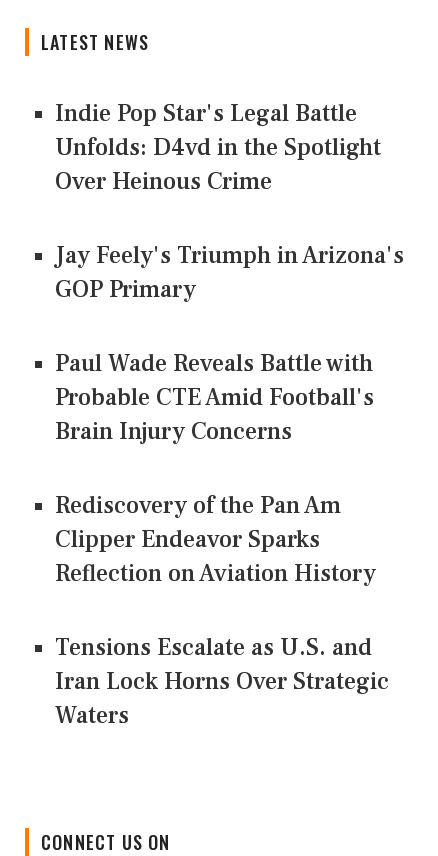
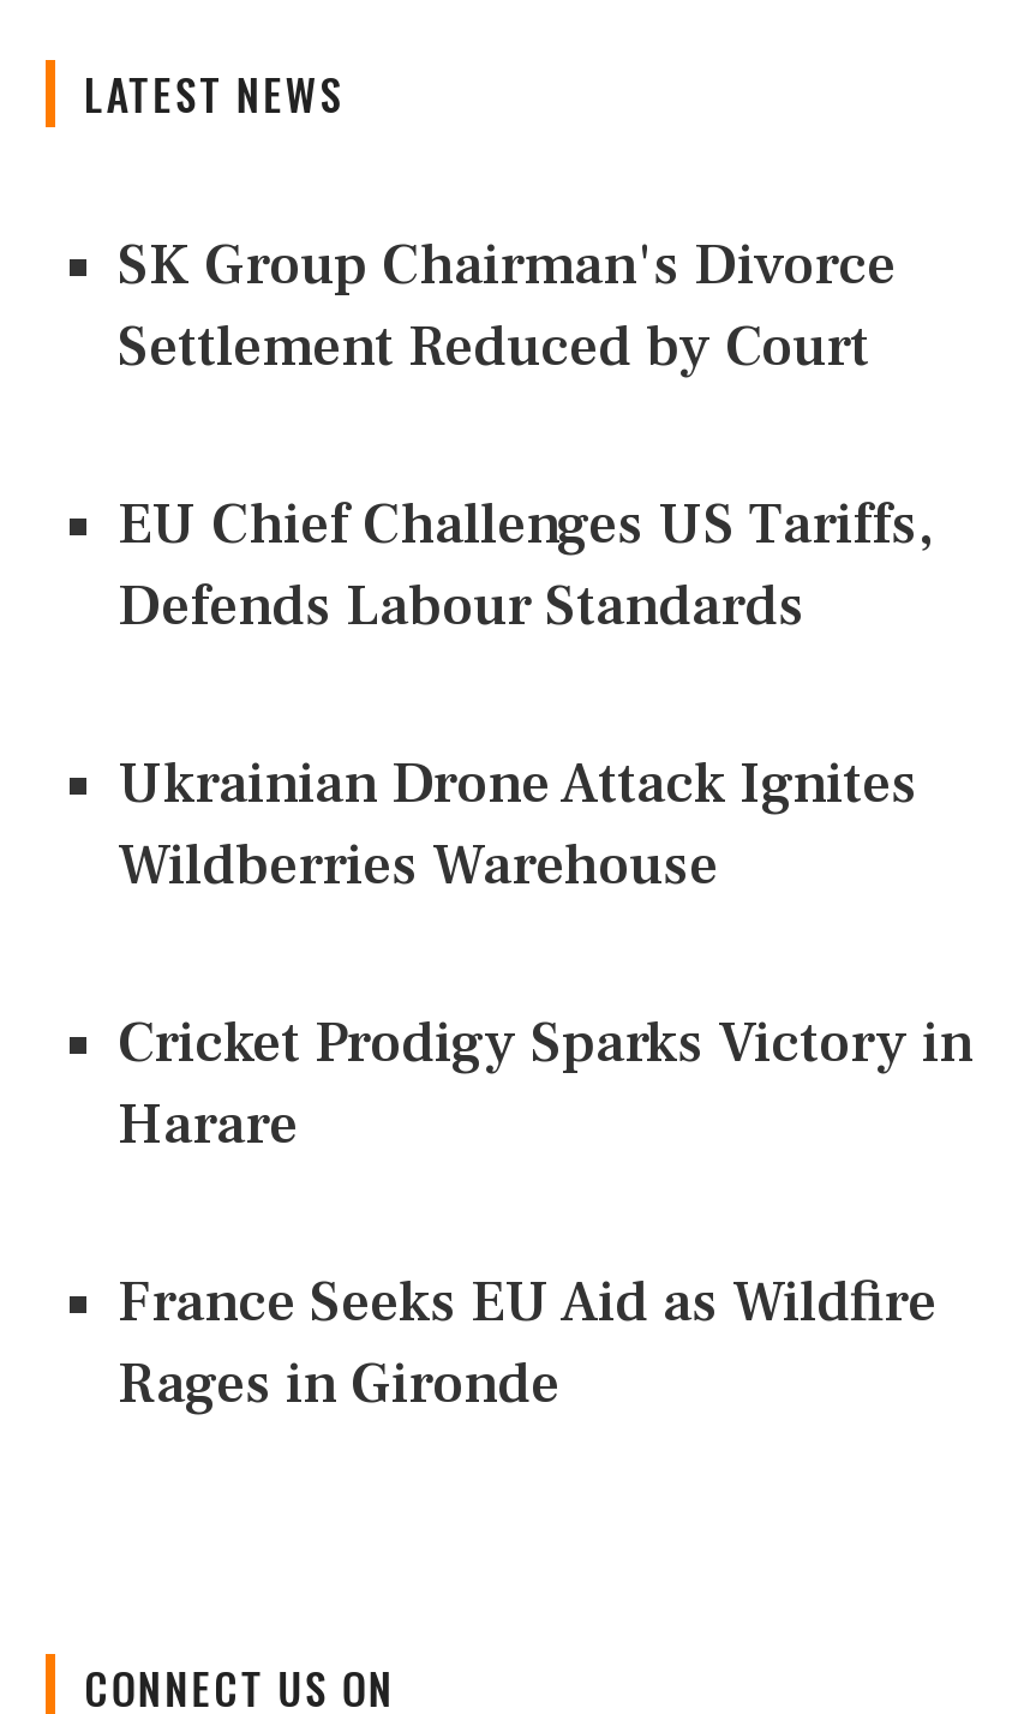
- Indie Pop Star's Legal Battle
- Unfolds: D4vd in the Spotlight
- Over Heinous Crime
+ SK Group Chairman's Divorce
+ Settlement Reduced by Court

- Jay Feely's Triumph in Arizona's
- GOP Primary
+ EU Chief Challenges US Tariffs,
+ Defends Labour Standards

- Paul Wade Reveals Battle with
- Probable CTE Amid Football's
- Brain Injury Concerns
+ Ukrainian Drone Attack Ignites
+ Wildberries Warehouse

- Rediscovery of the Pan Am
- Clipper Endeavor Sparks
- Reflection on Aviation History
+ Cricket Prodigy Sparks Victory in
+ Harare

- Tensions Escalate as U.S. and
- Iran Lock Horns Over Strategic
- Waters
+ France Seeks EU Aid as Wildfire
+ Rages in Gironde
